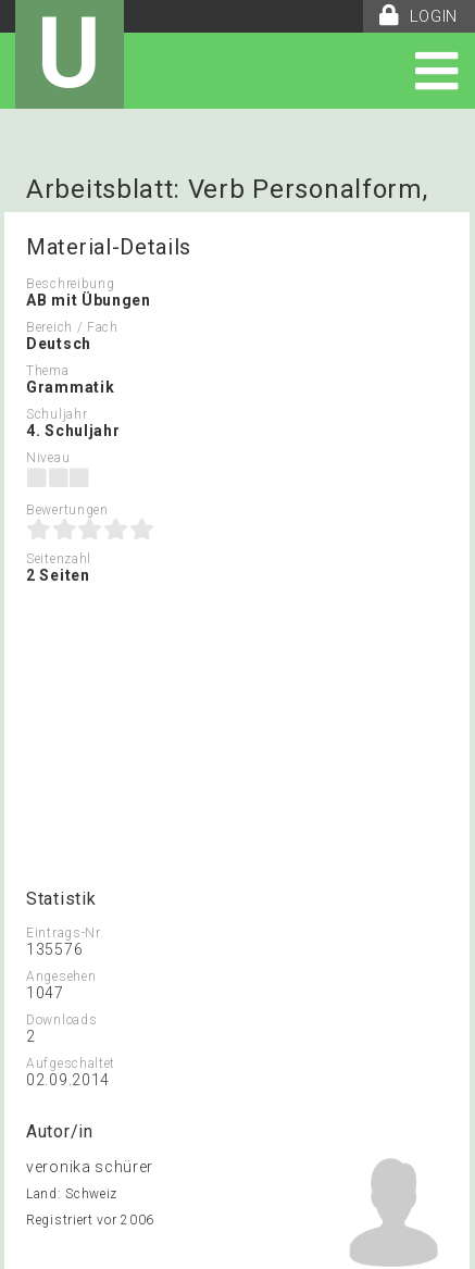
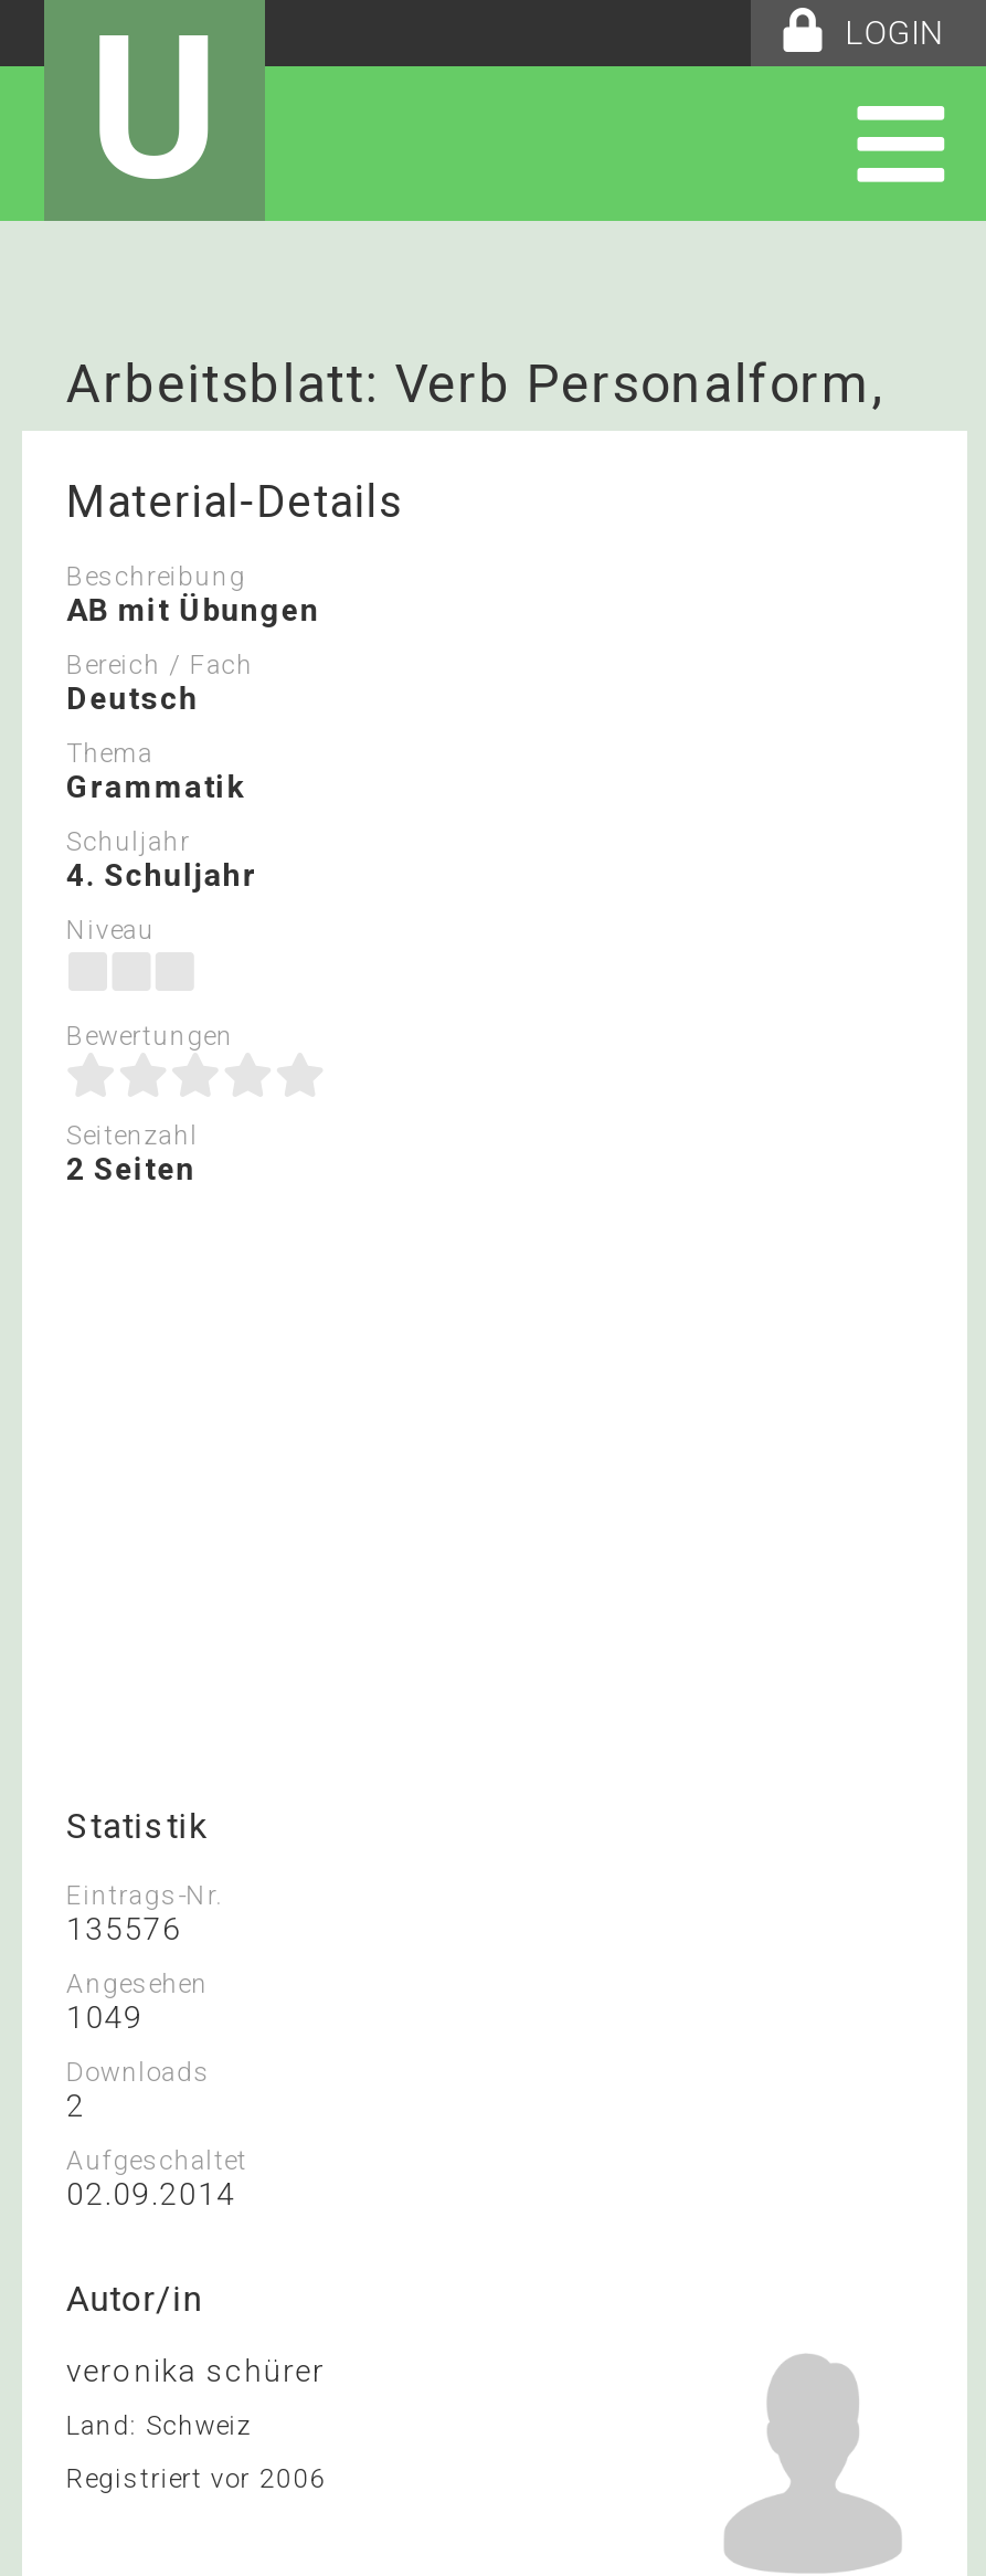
- 1047
+ 1049
